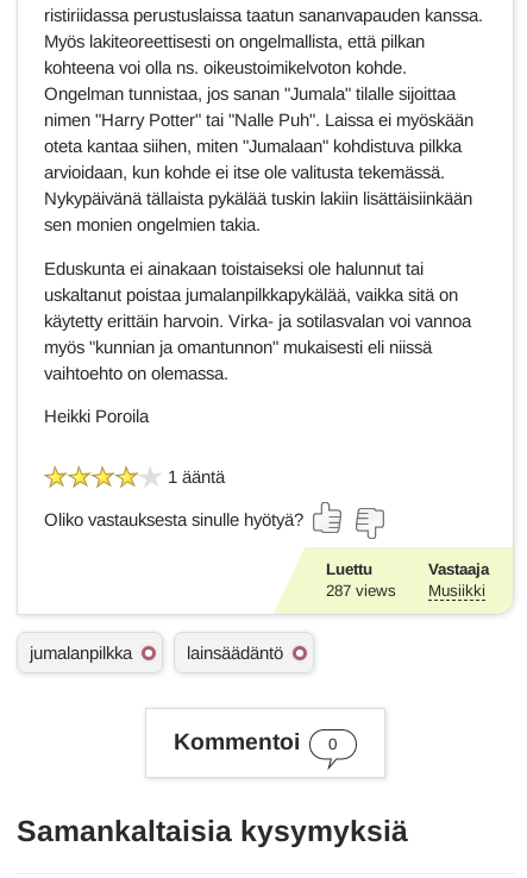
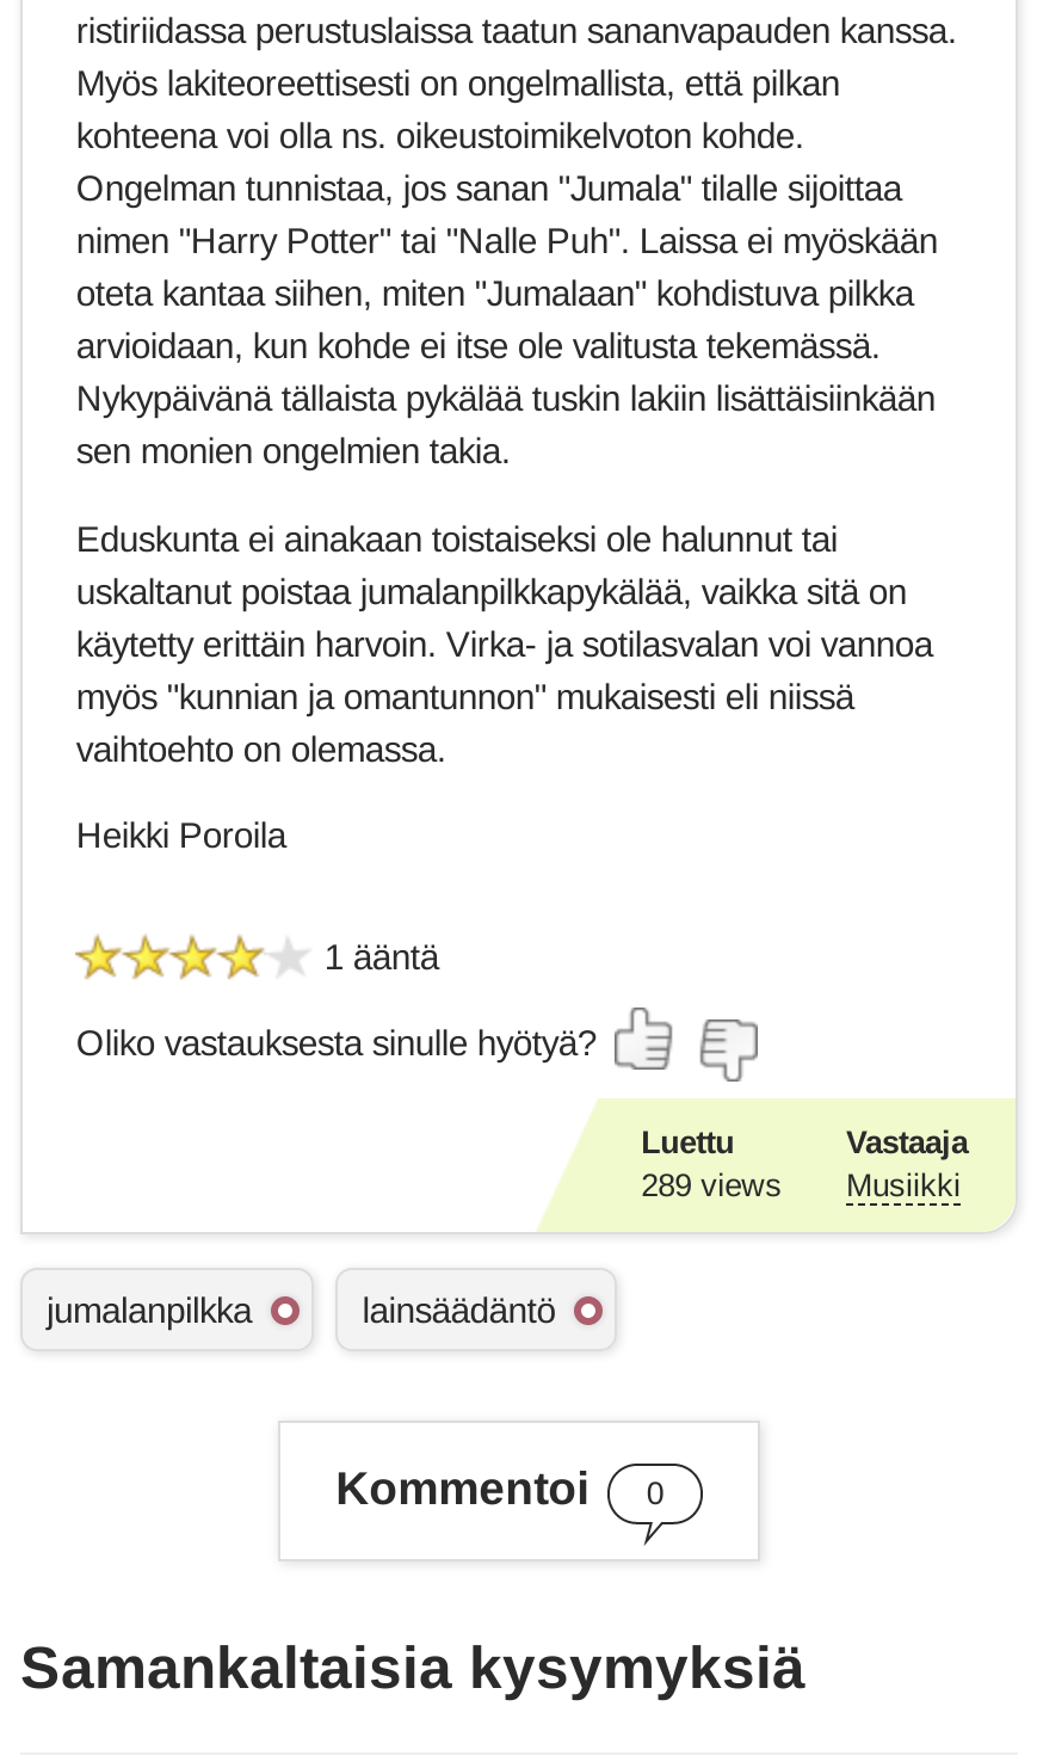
- 287 views Musiikki
+ 289 views Musiikki
